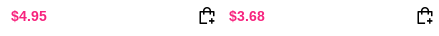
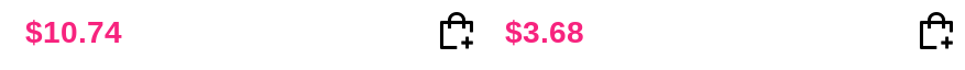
- $4.95
+ $10.74
